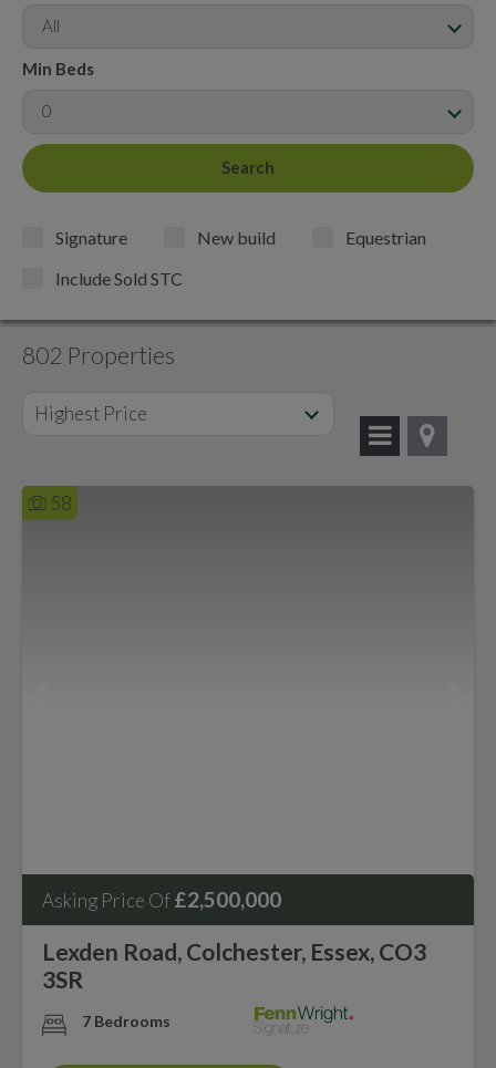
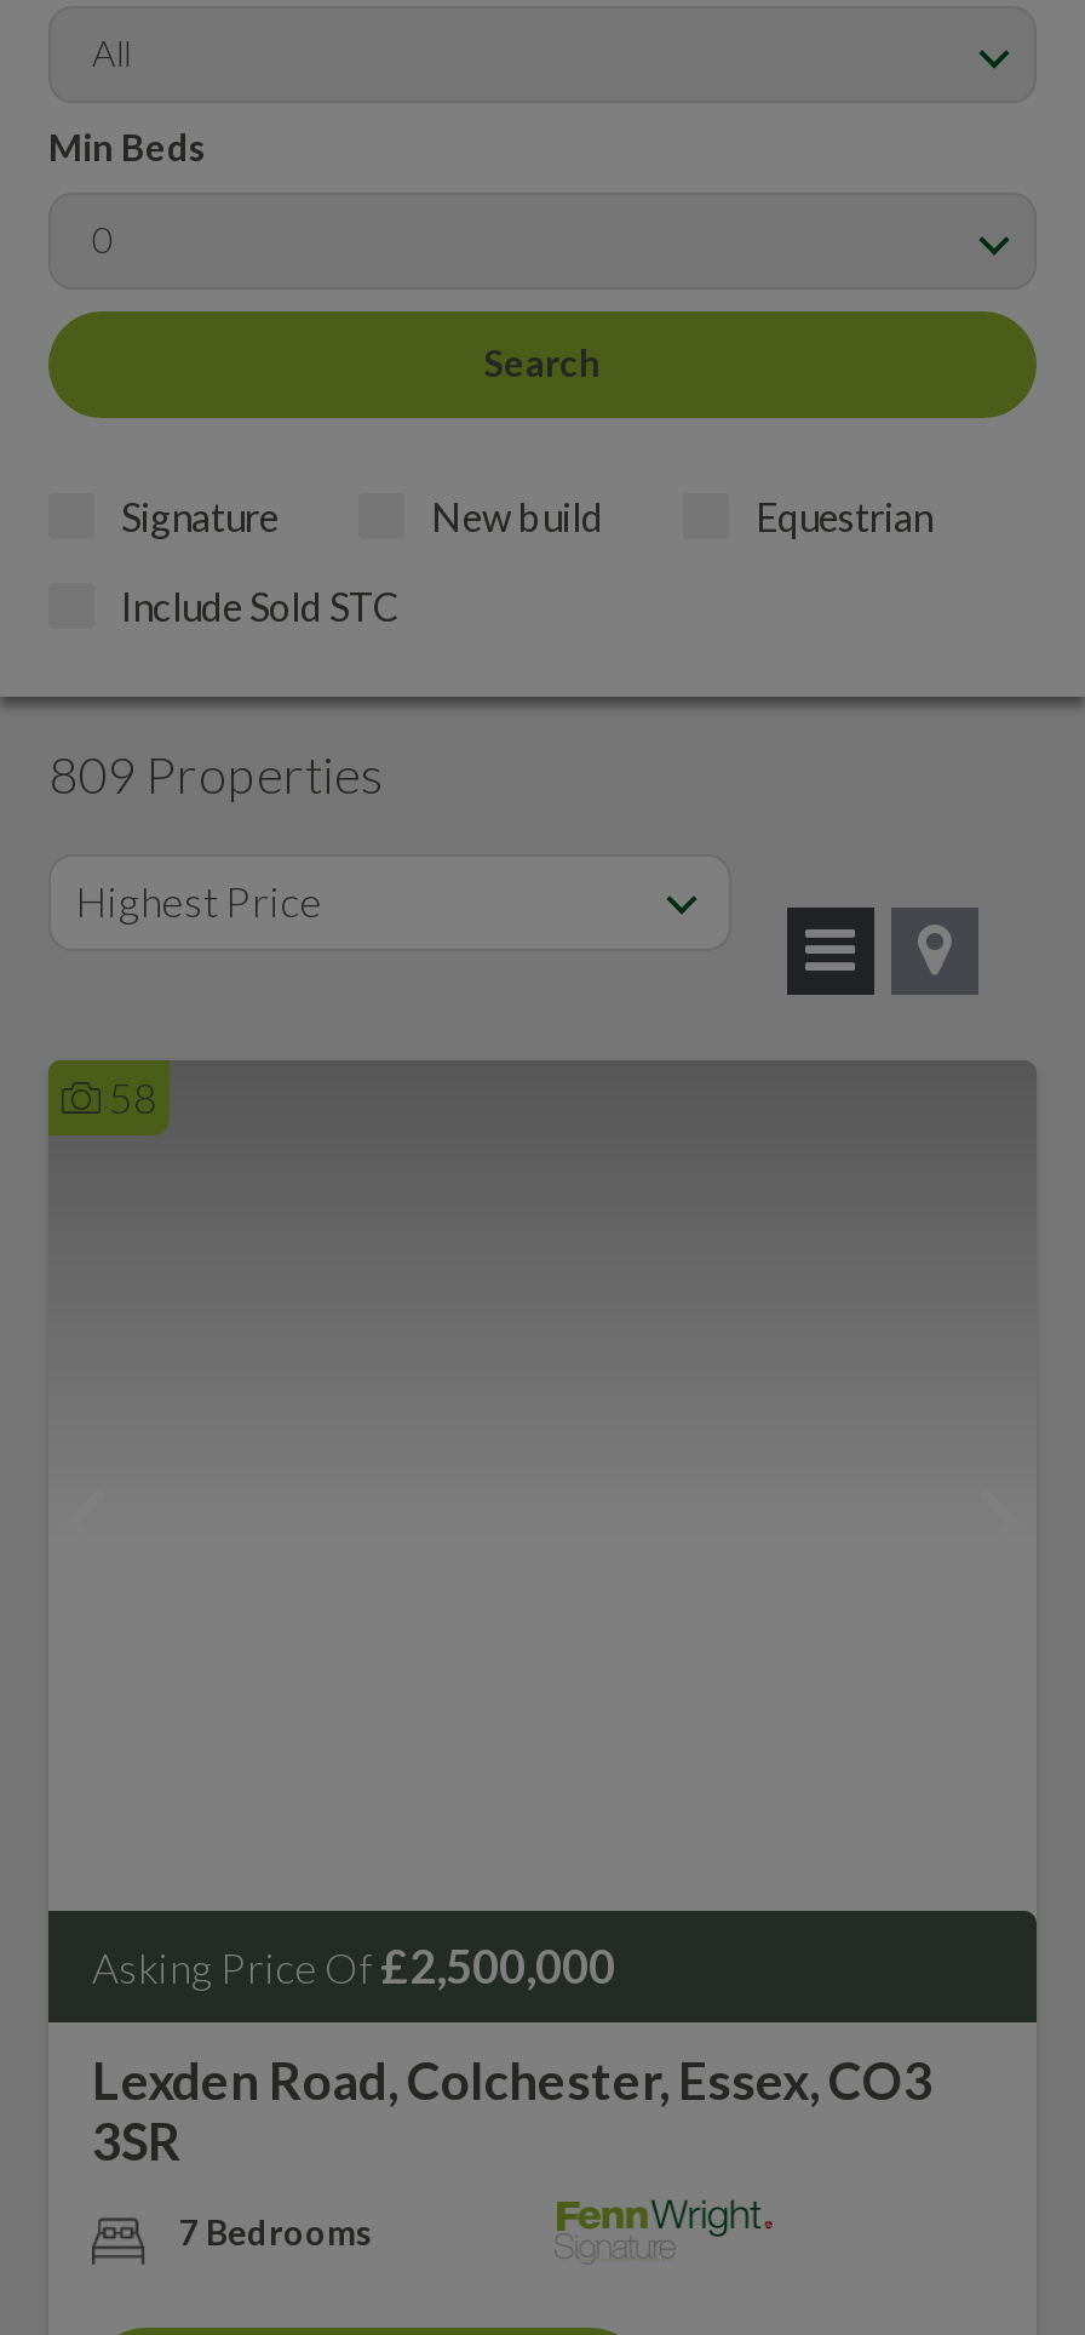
- 802 Properties
+ 809 Properties
